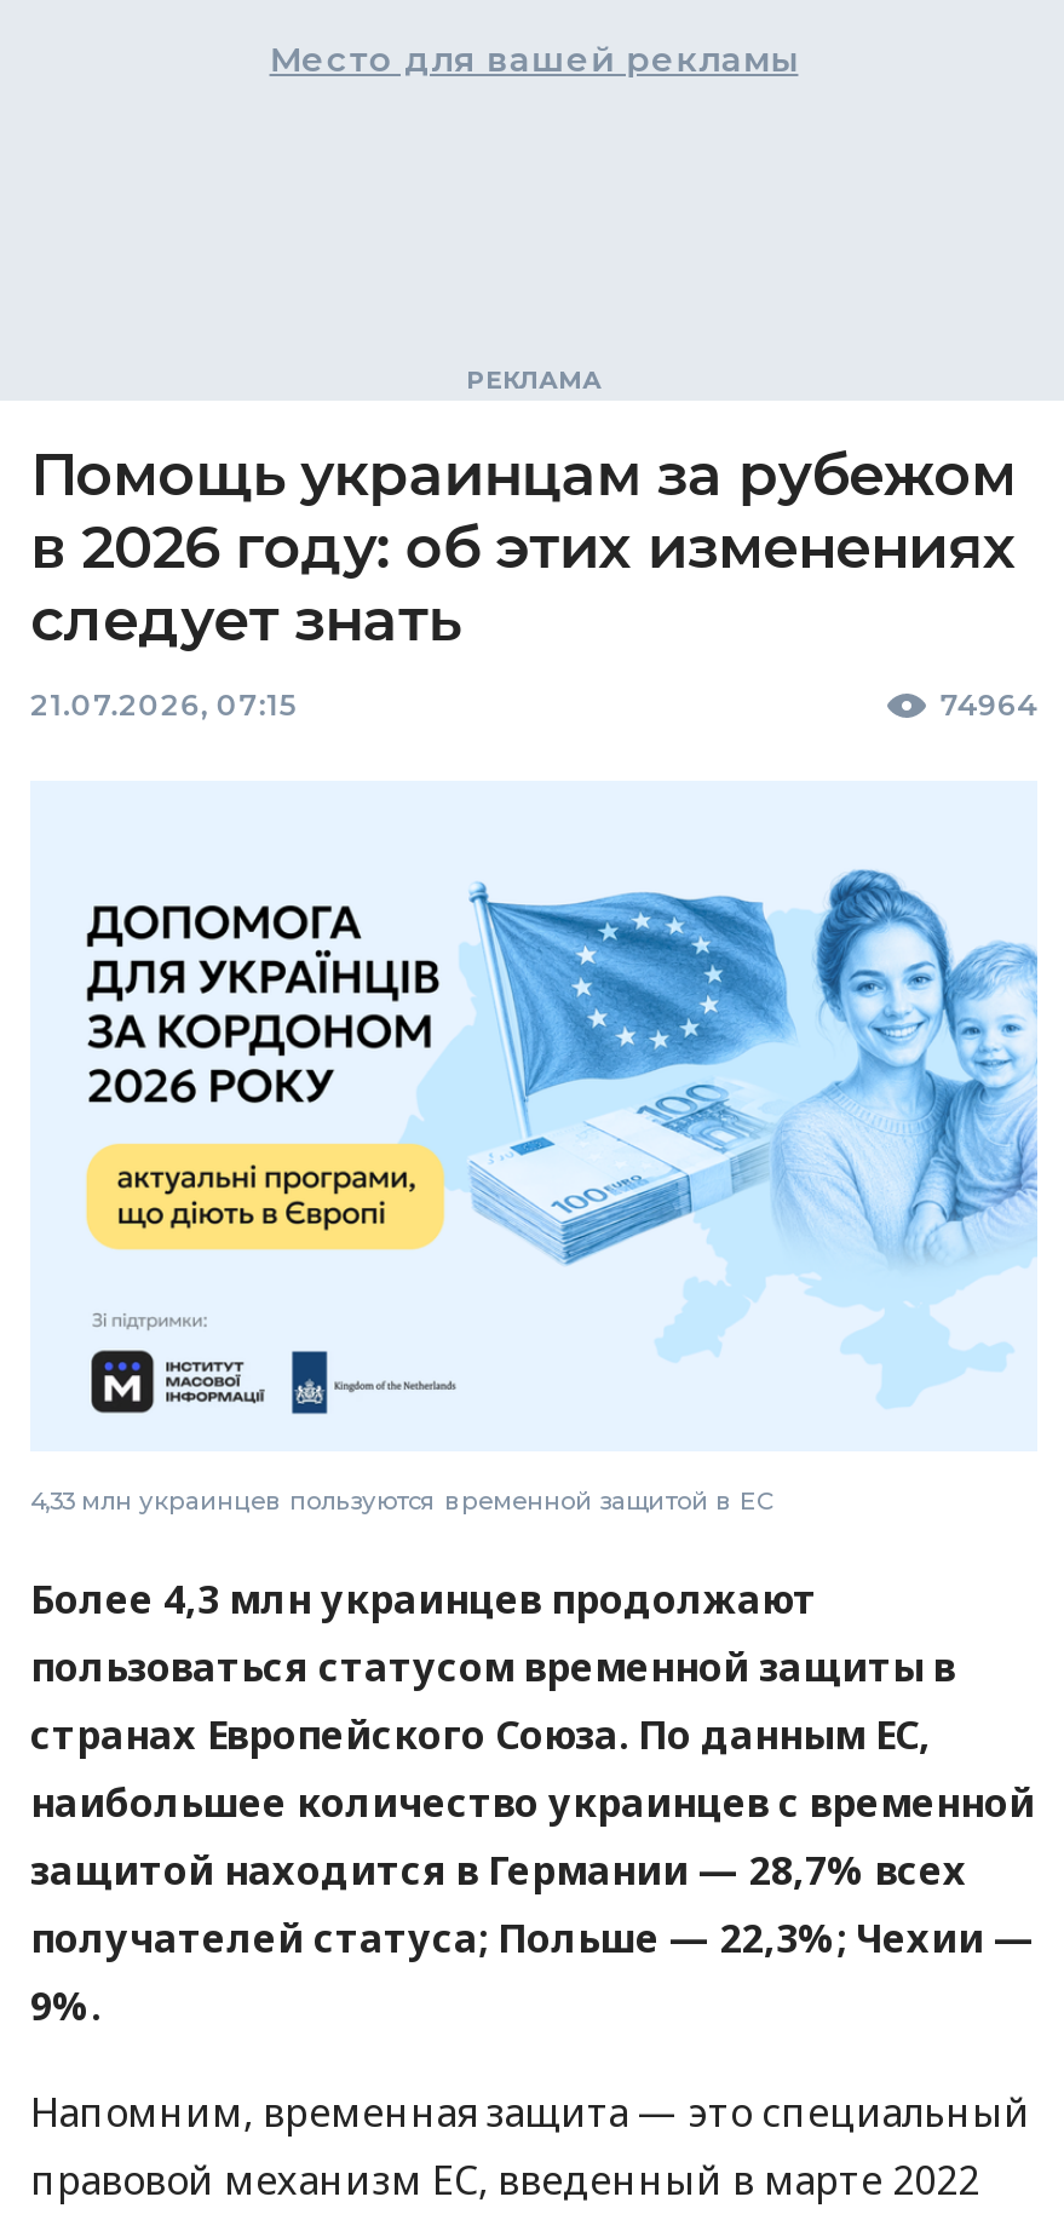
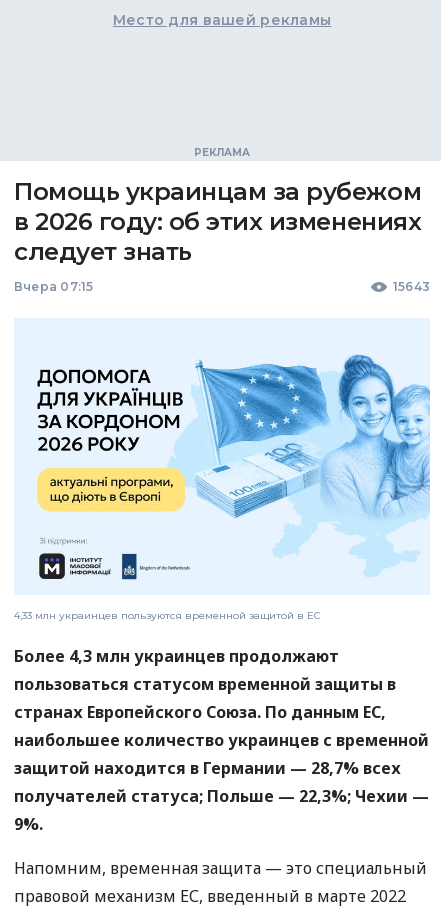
- 21.07.2026, 07:15
- 74964
+ Вчера 07:15
+ 15643
